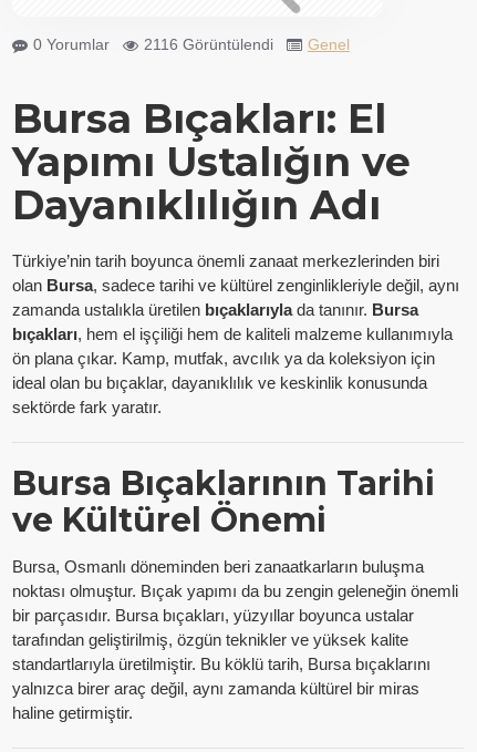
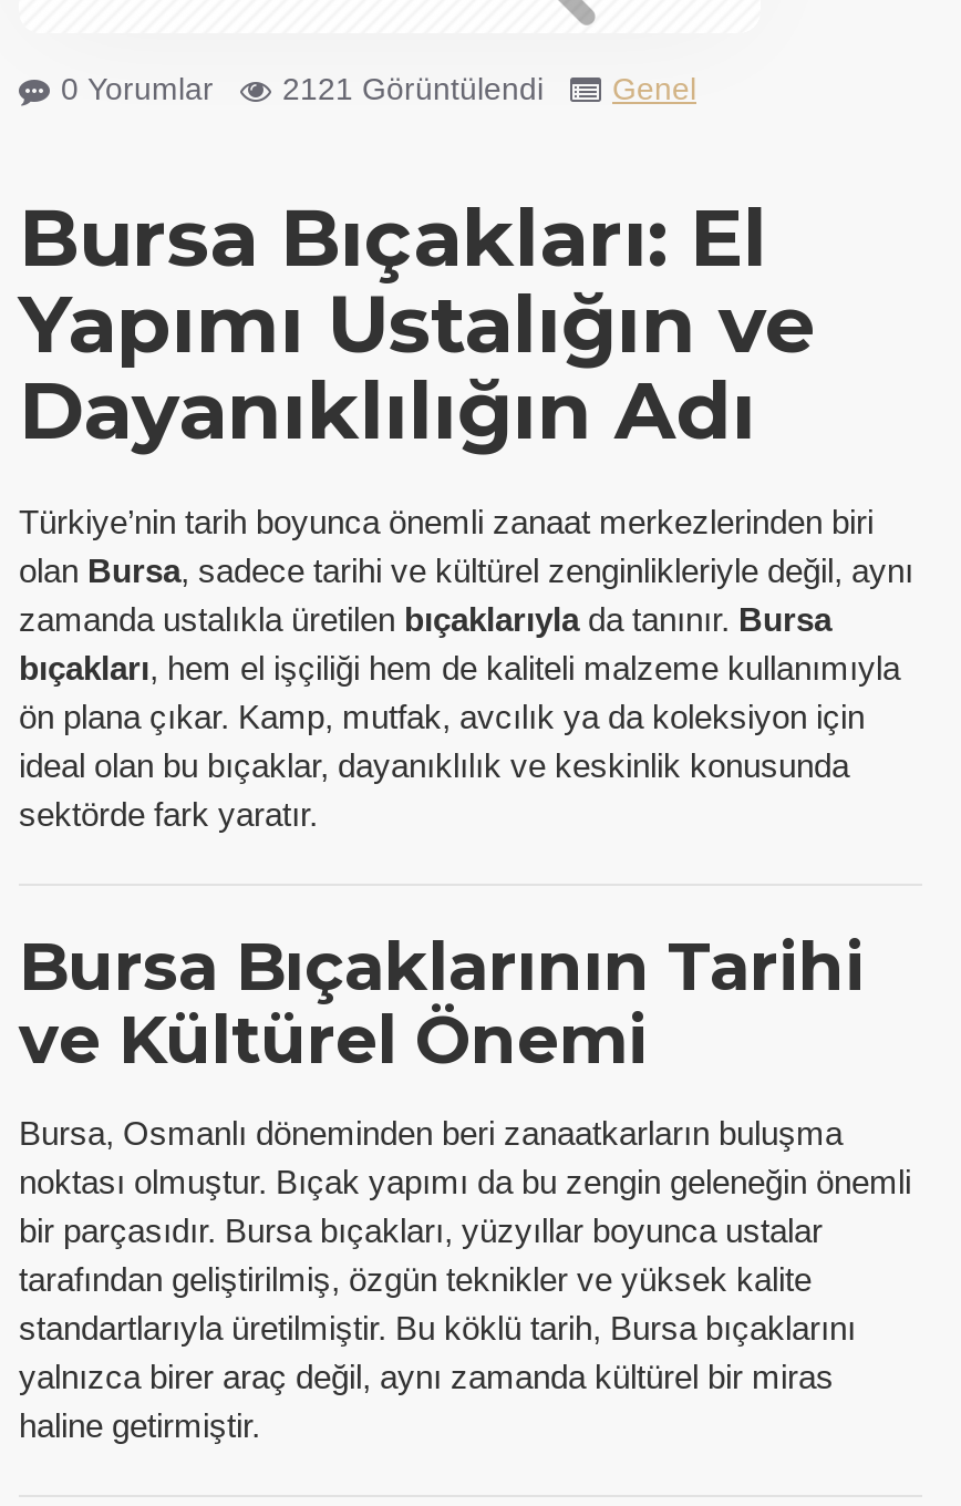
- 2116 Görüntülendi
+ 2121 Görüntülendi
